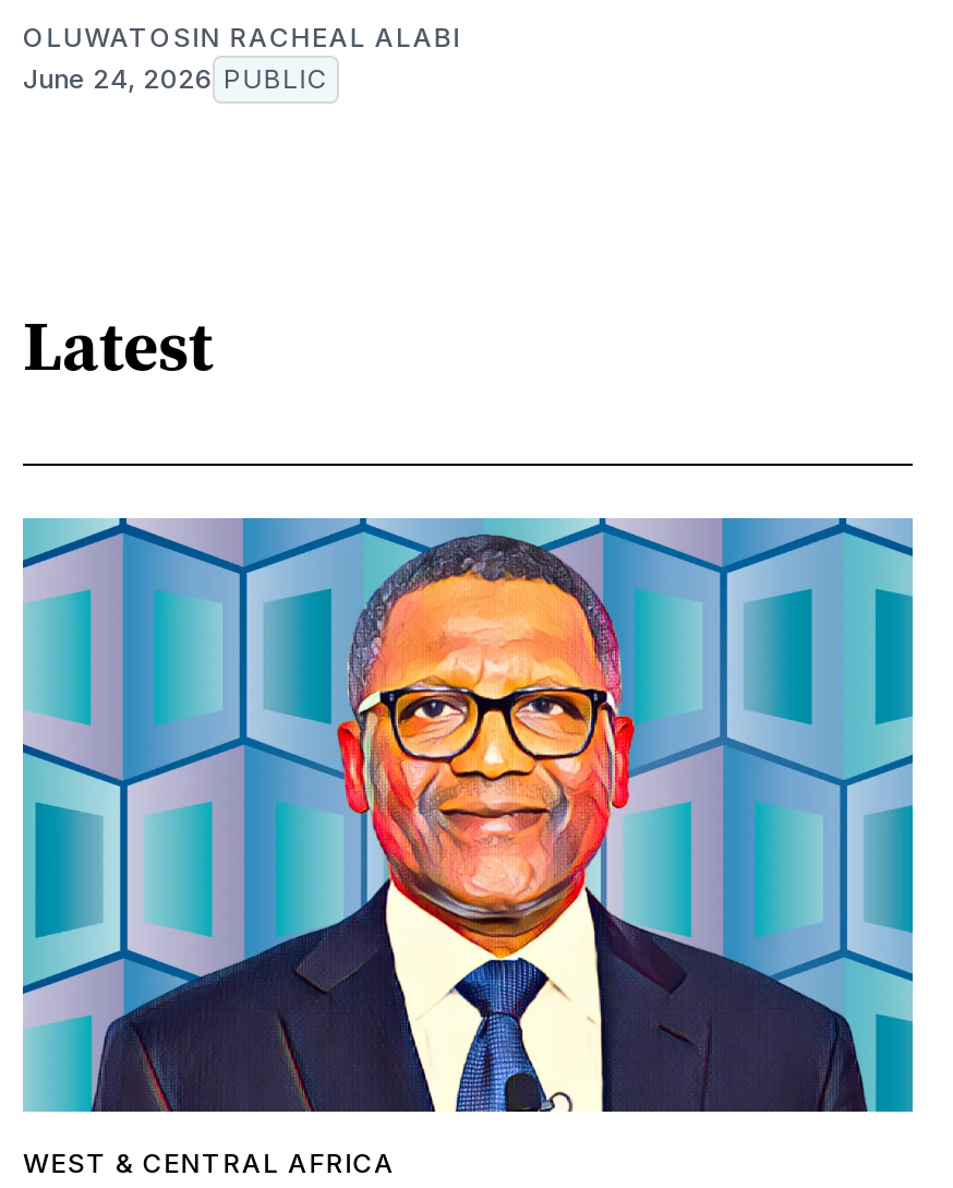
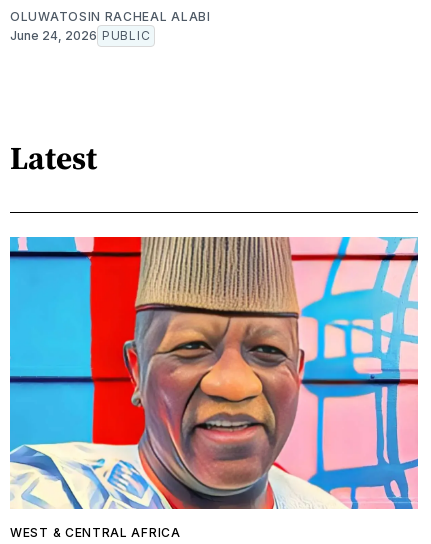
- [image]
+ [image]
